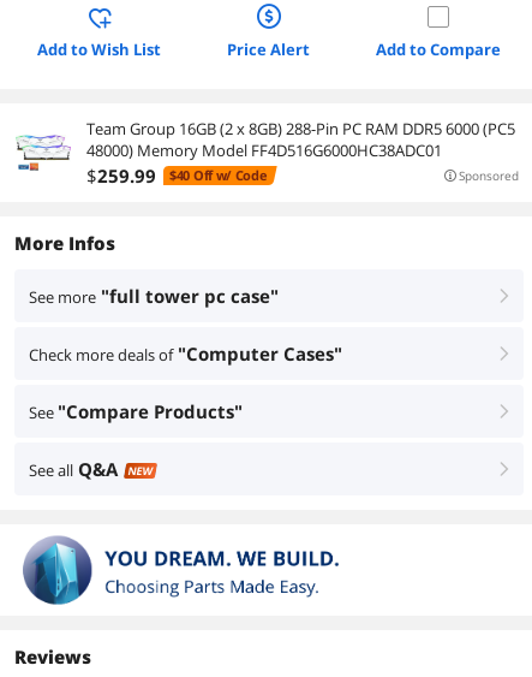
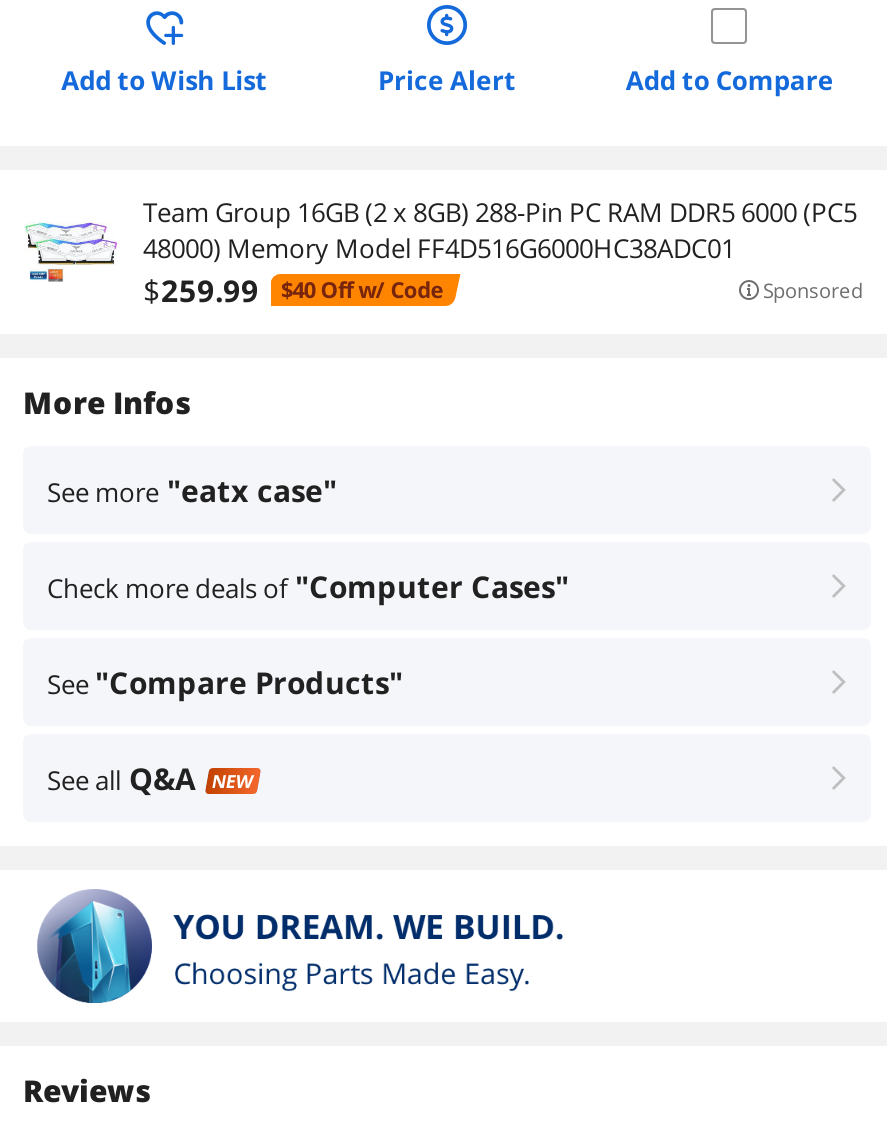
- See more "full tower pc case"
+ See more "eatx case"
